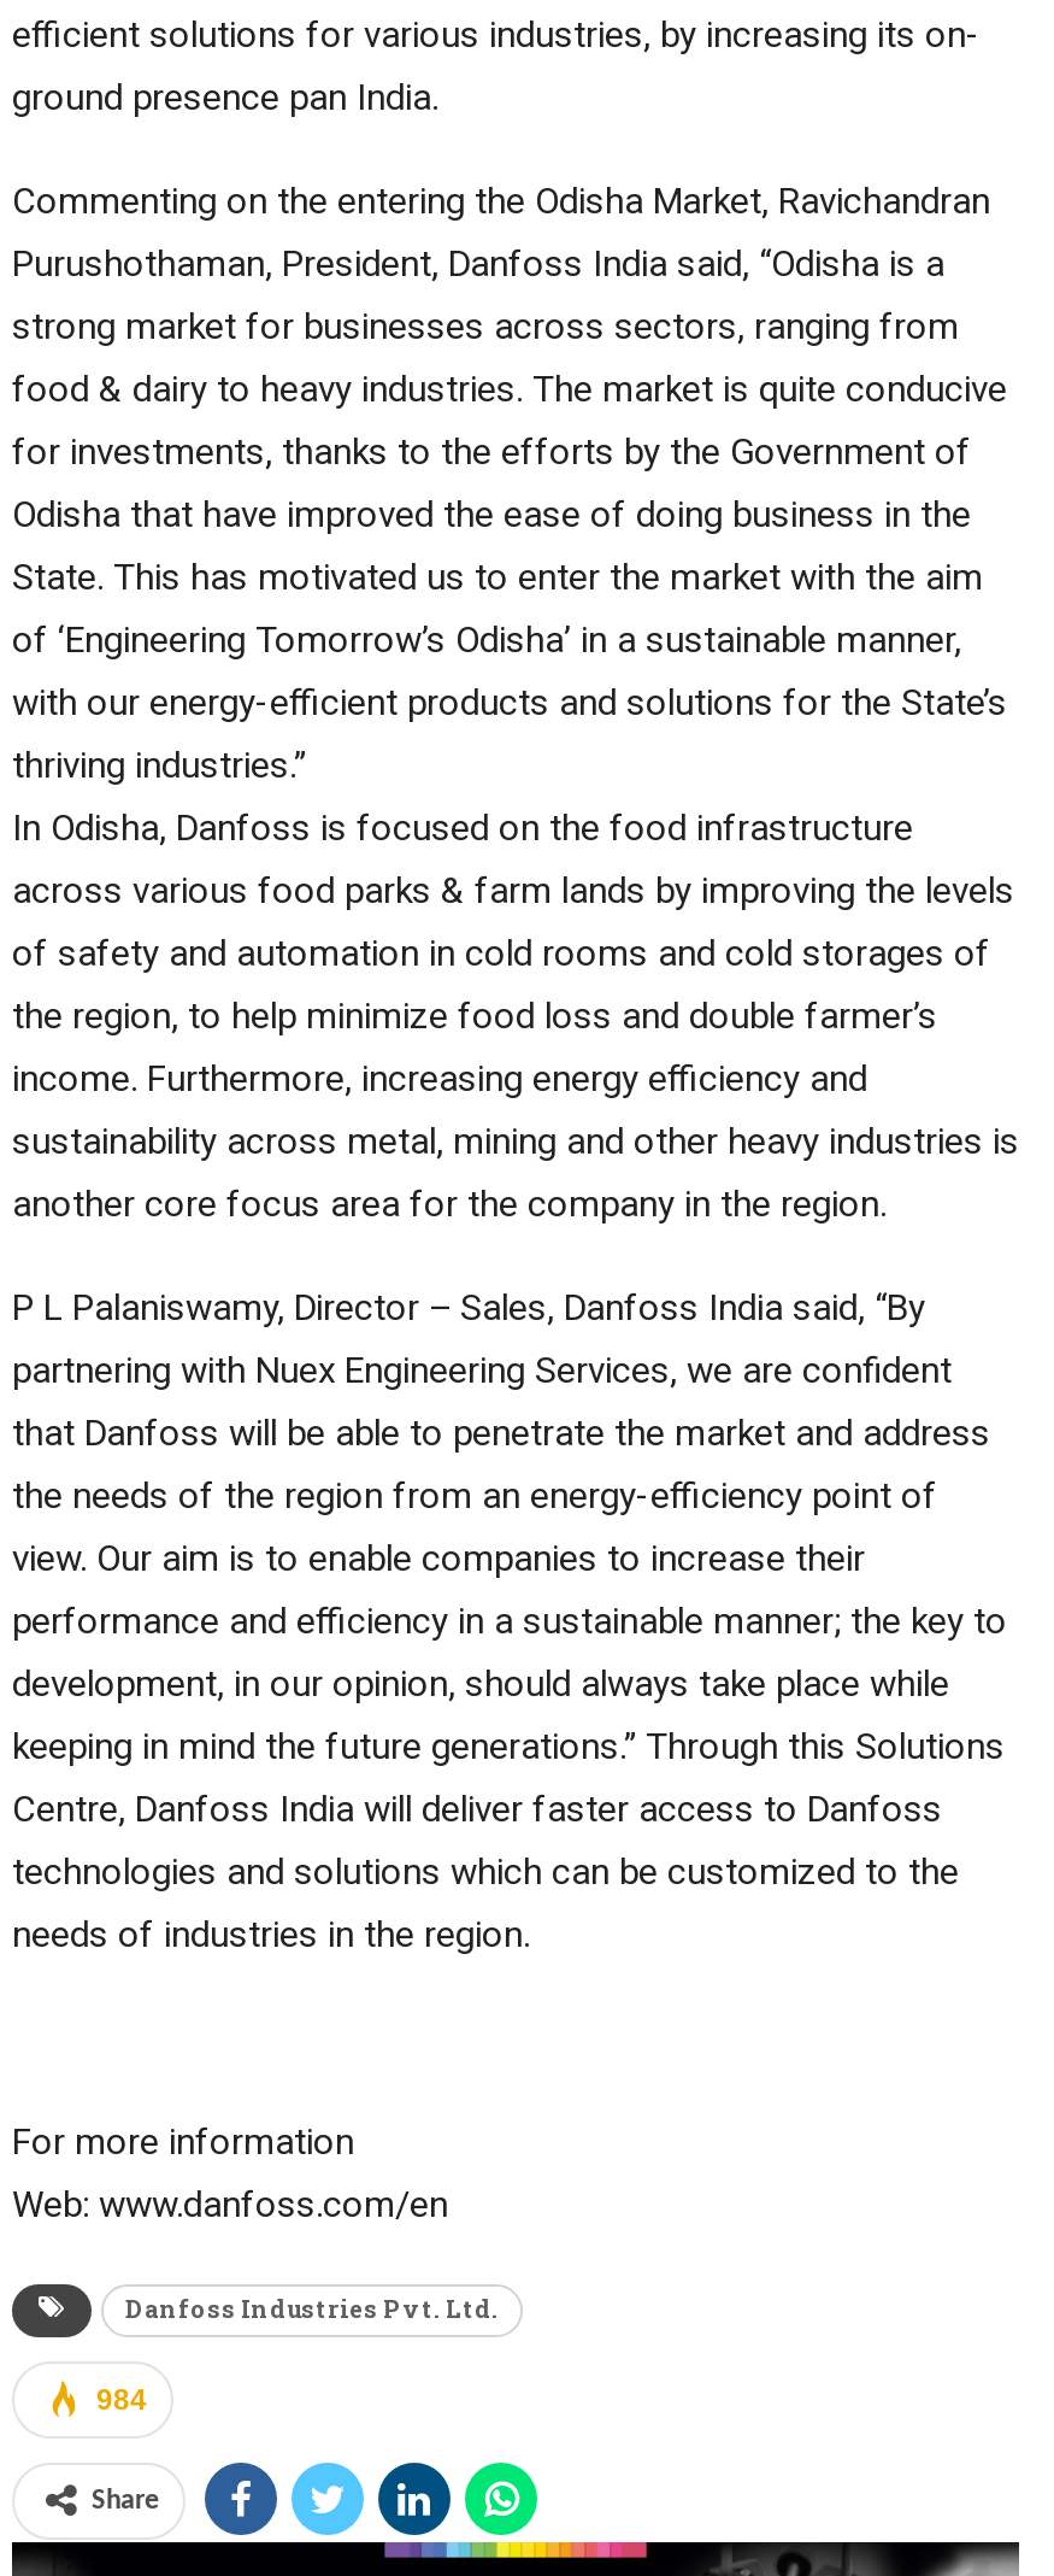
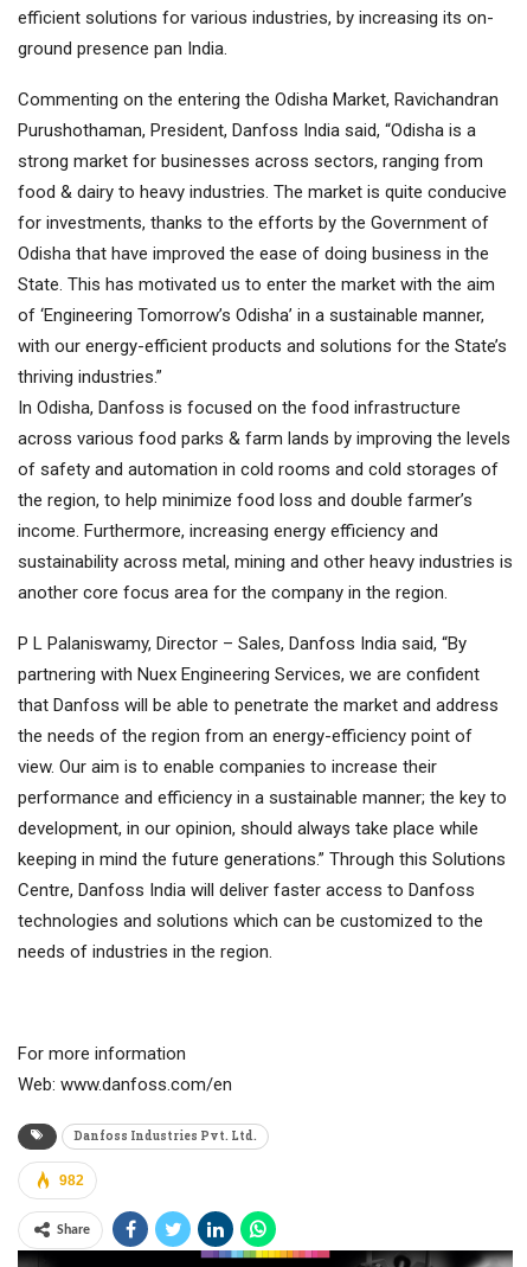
- 984
+ 982
